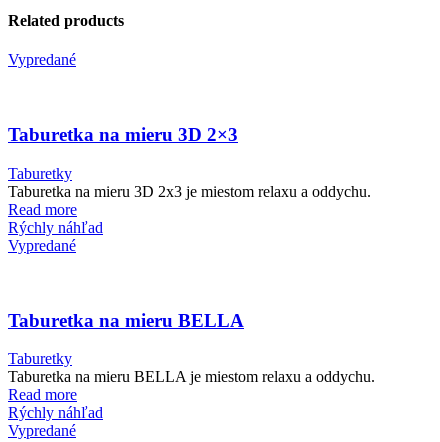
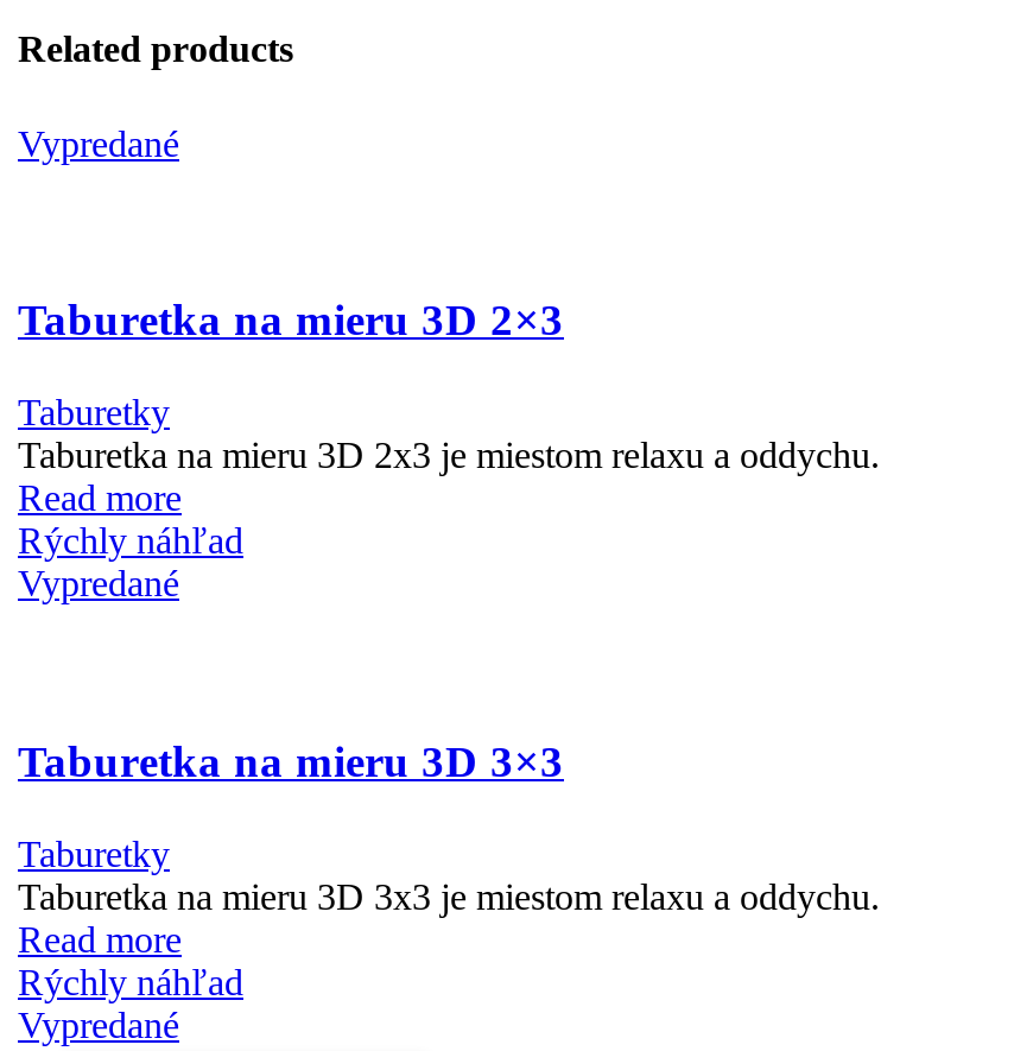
- Taburetka na mieru BELLA
+ Taburetka na mieru 3D 3×3

- Taburetka na mieru BELLA je miestom relaxu a oddychu.
+ Taburetka na mieru 3D 3x3 je miestom relaxu a oddychu.
